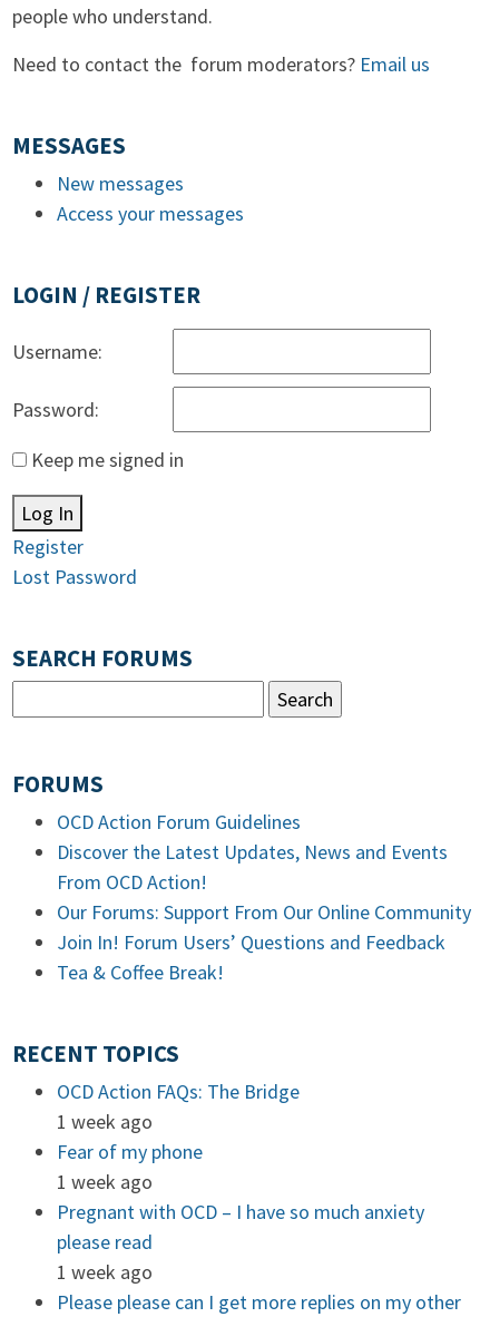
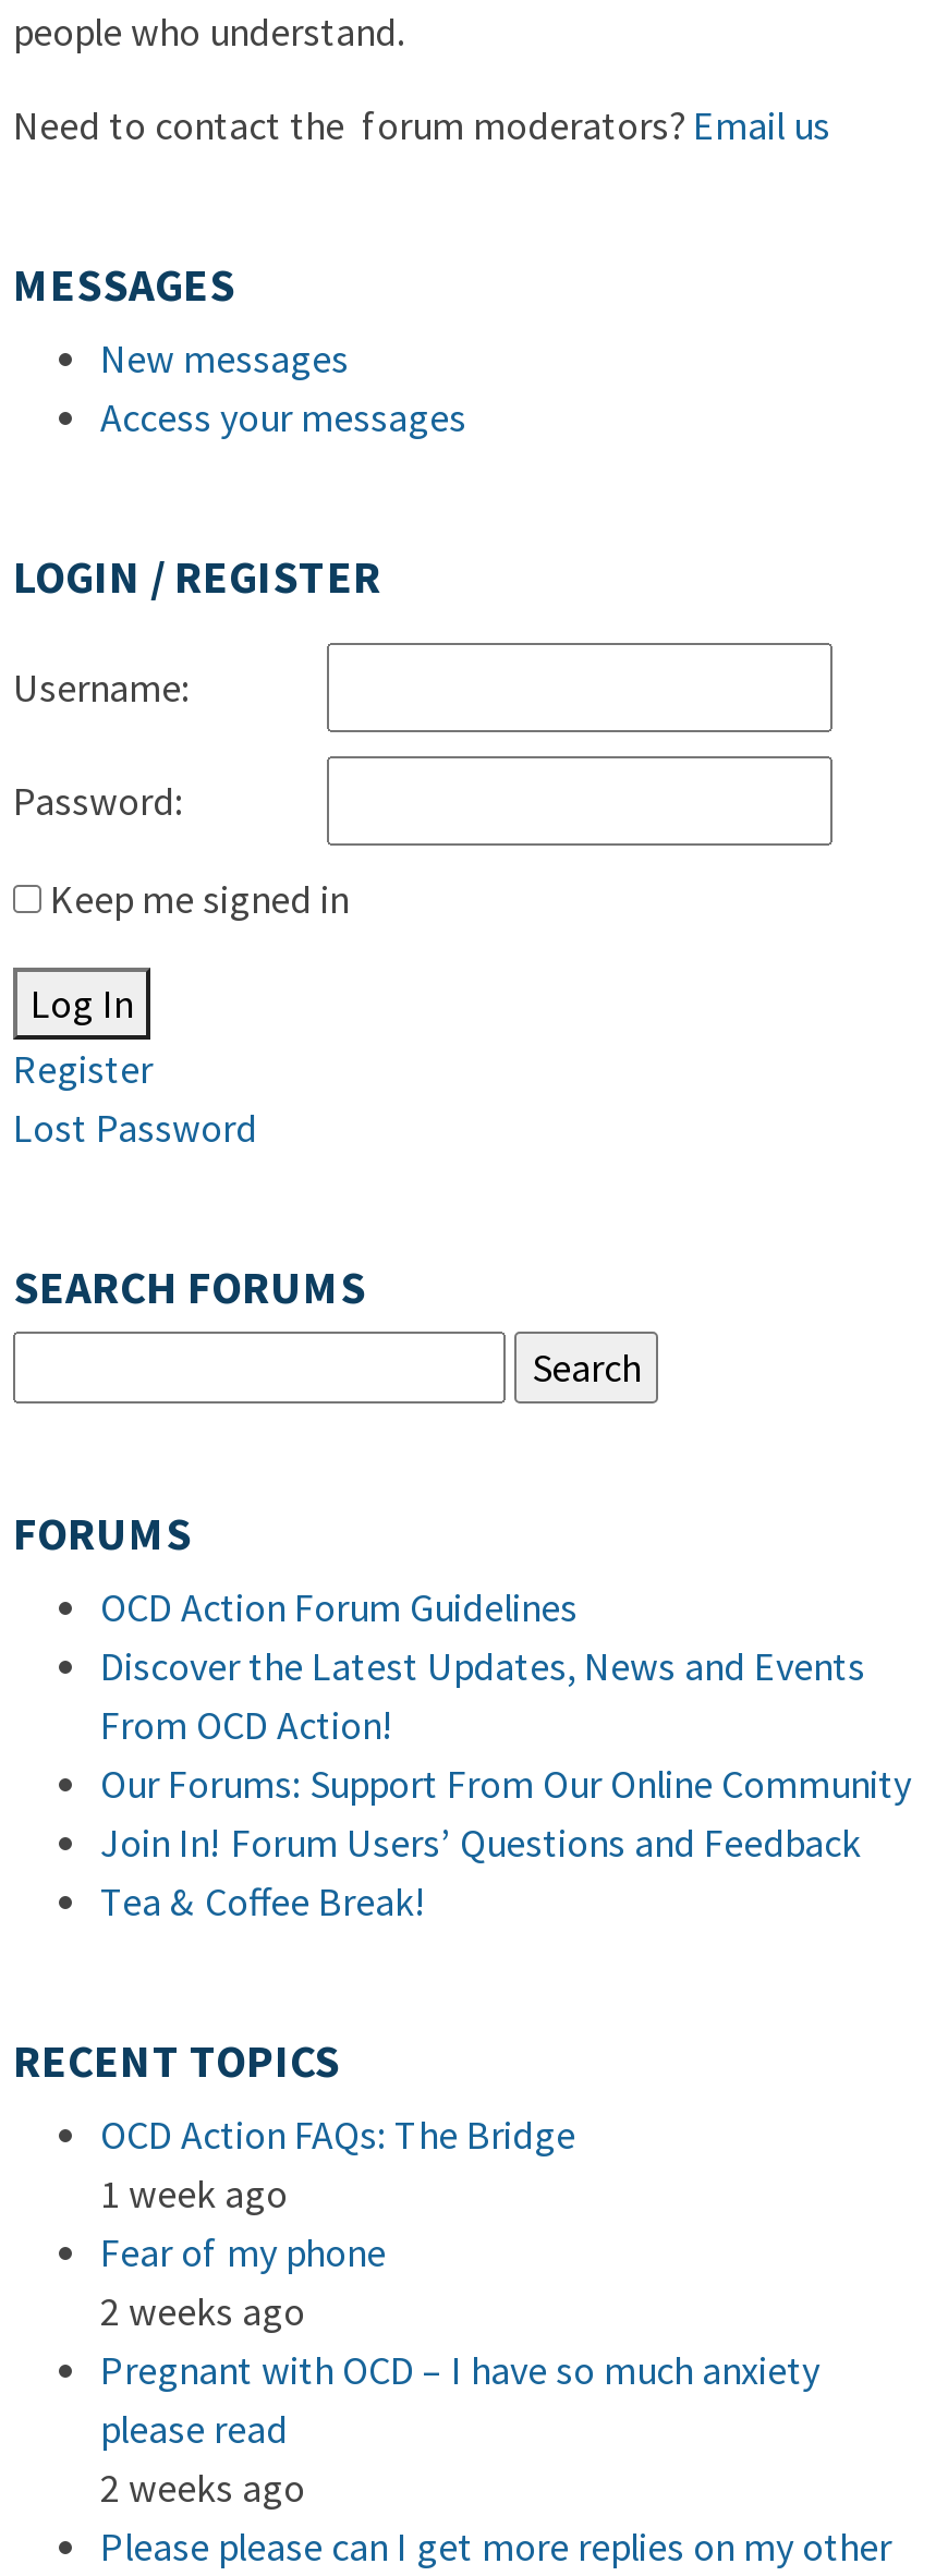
- 1 week ago
+ 2 weeks ago

- 1 week ago
+ 2 weeks ago
